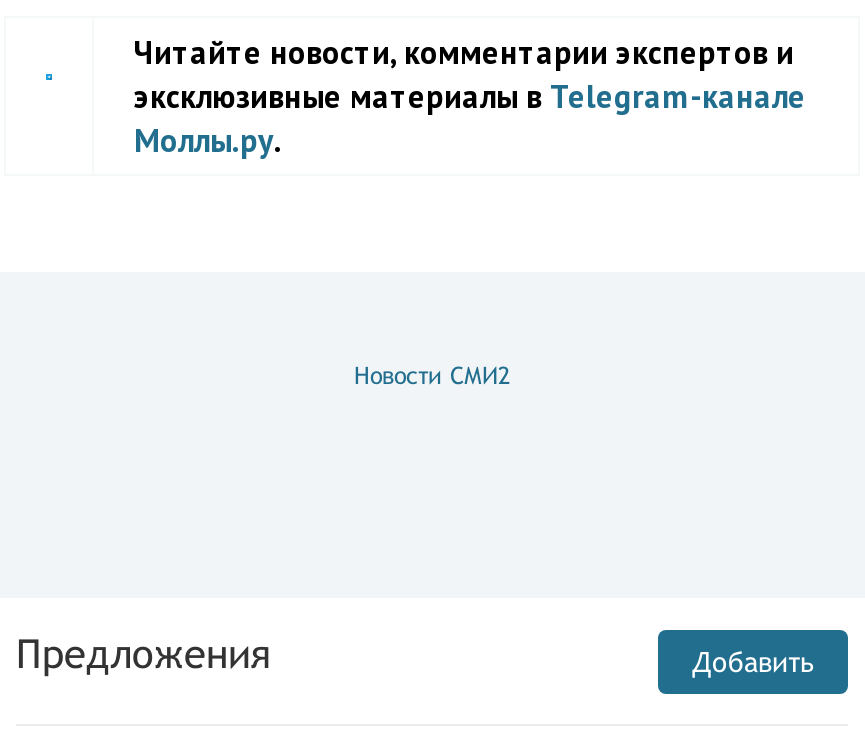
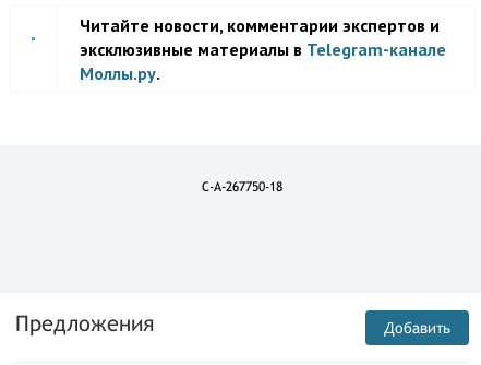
- Новости СМИ2
+ C-A-267750-18
